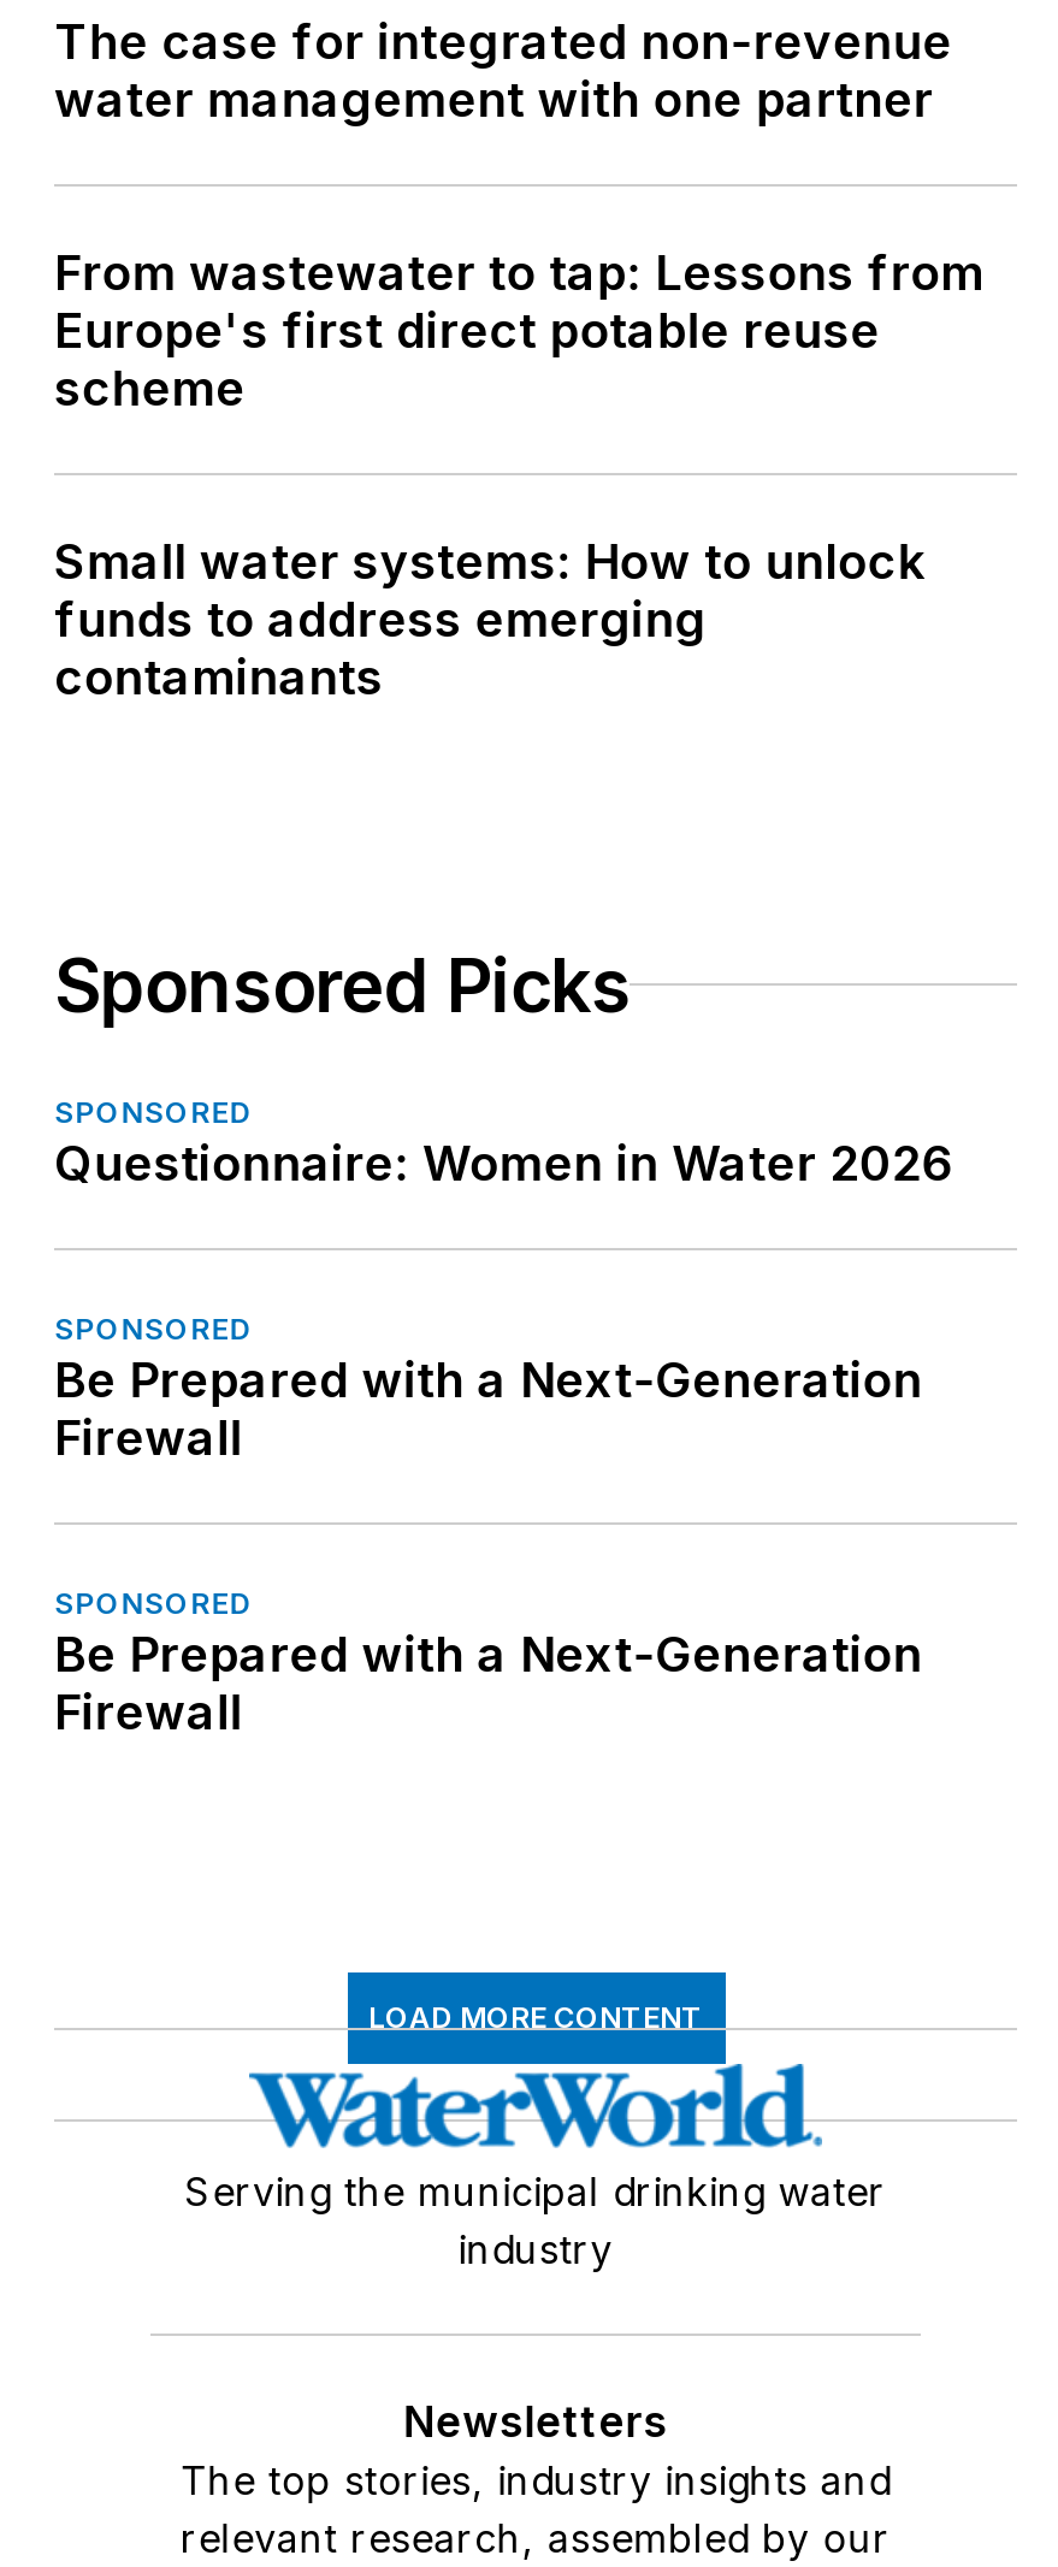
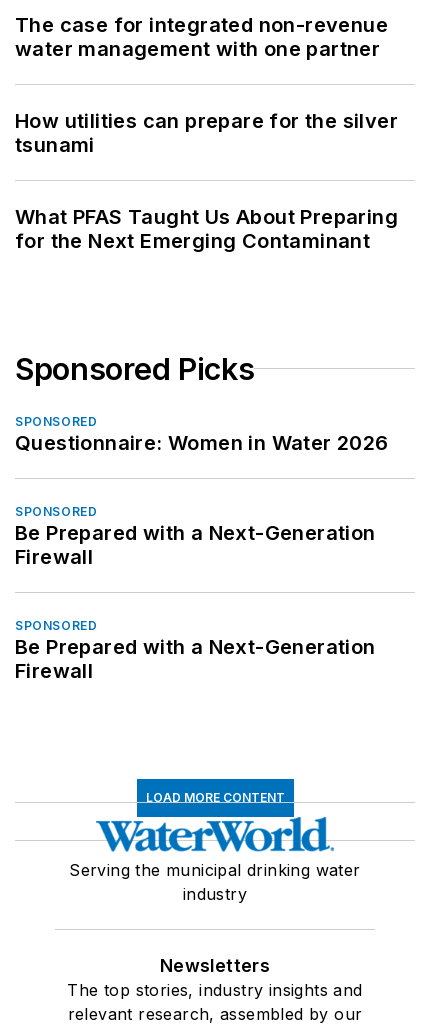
- From wastewater to tap: Lessons from
- Europe's first direct potable reuse
- scheme
+ How utilities can prepare for the silver
+ tsunami

- Small water systems: How to unlock
- funds to address emerging
- contaminants
+ What PFAS Taught Us About Preparing
+ for the Next Emerging Contaminant
